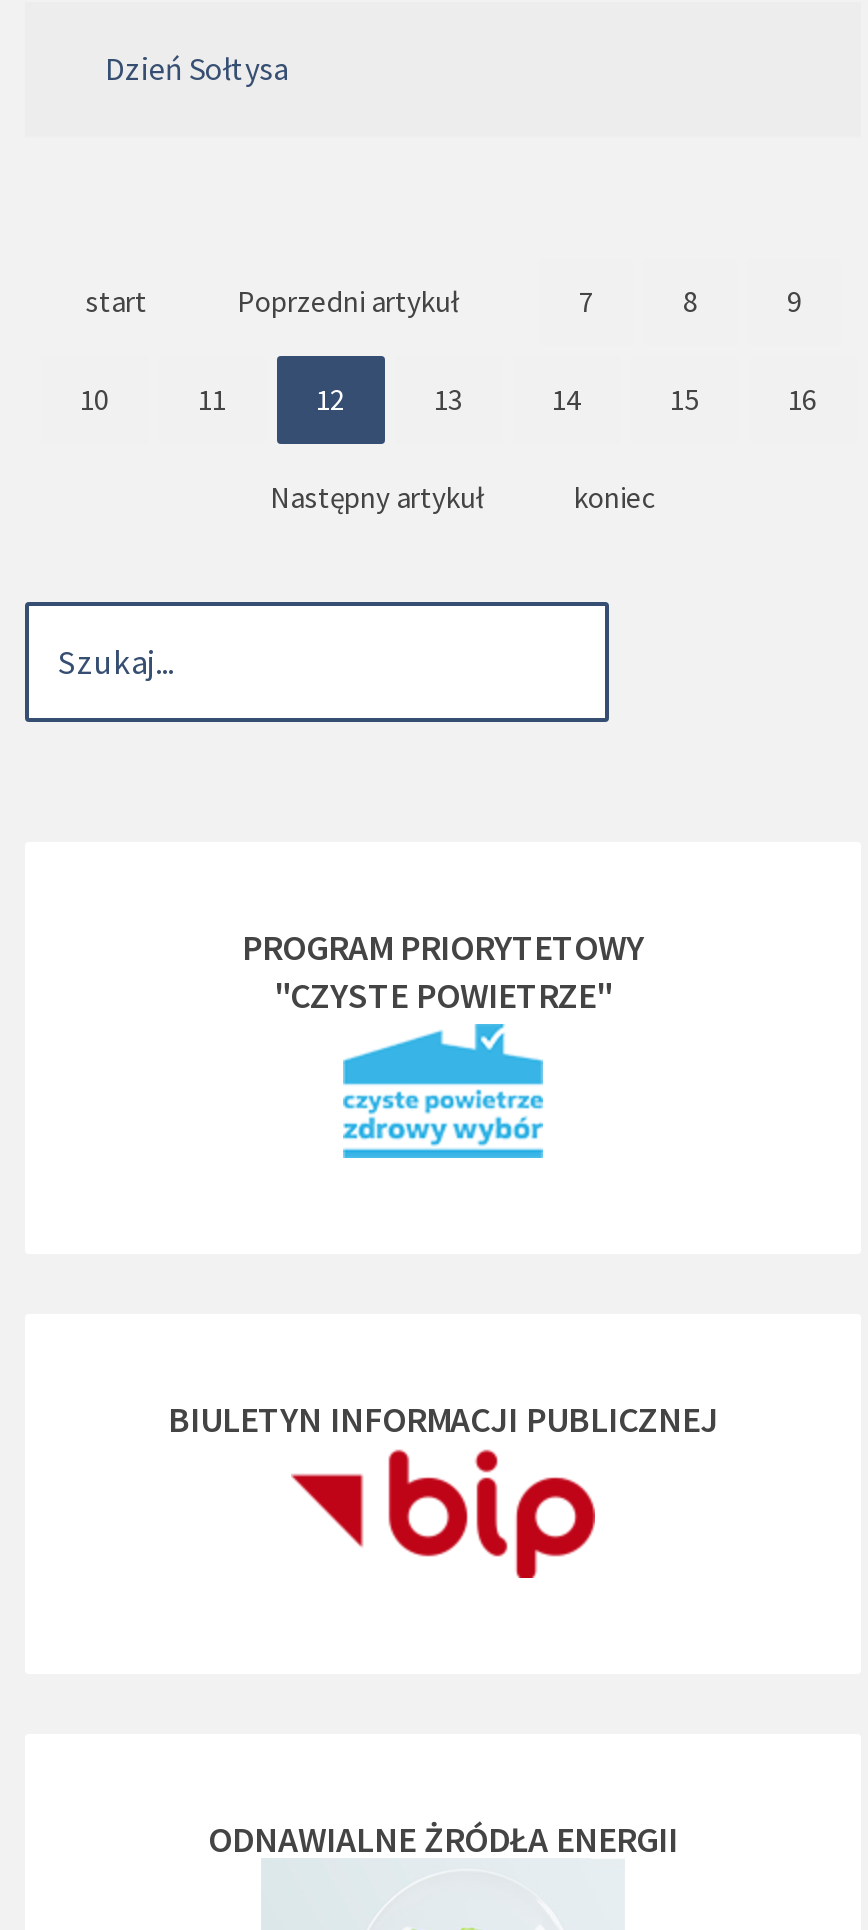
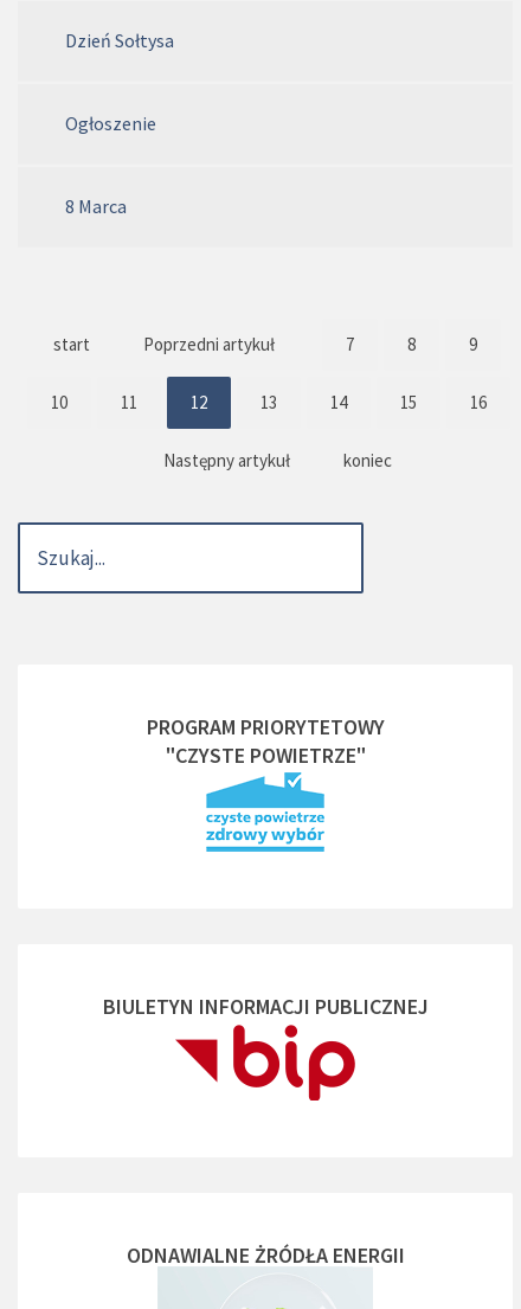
+ Ogłoszenie
+ 8 Marca
